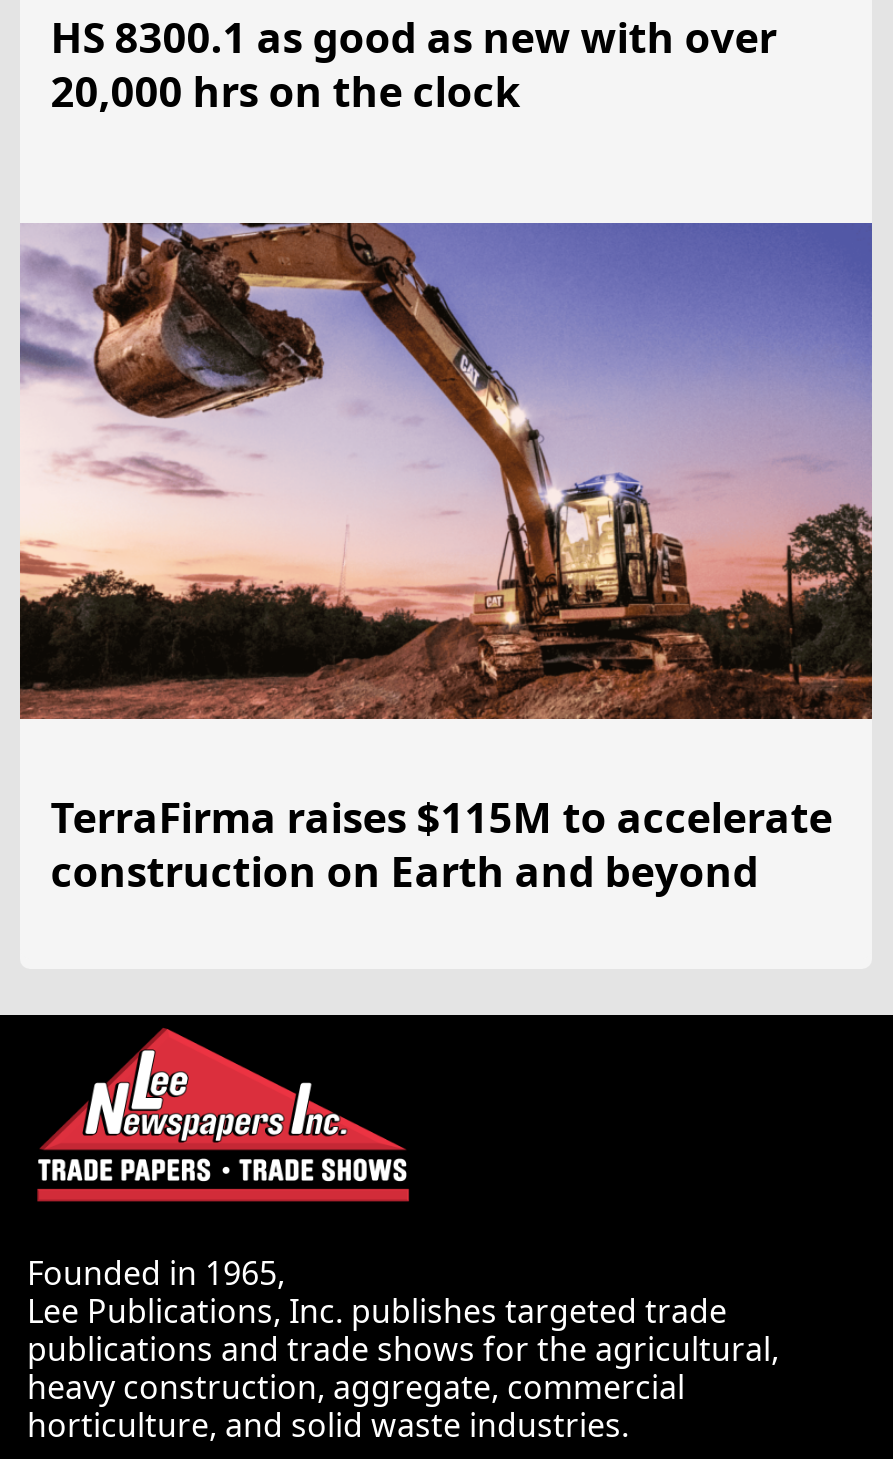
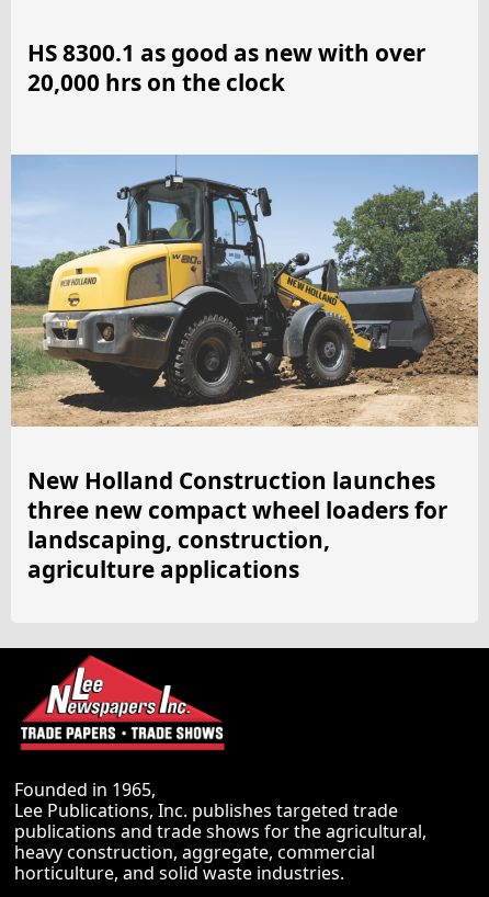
- [image]
- TerraFirma raises $115M to accelerate
- construction on Earth and beyond
+ [image]
+ New Holland Construction launches
+ three new compact wheel loaders for
+ landscaping, construction,
+ agriculture applications
